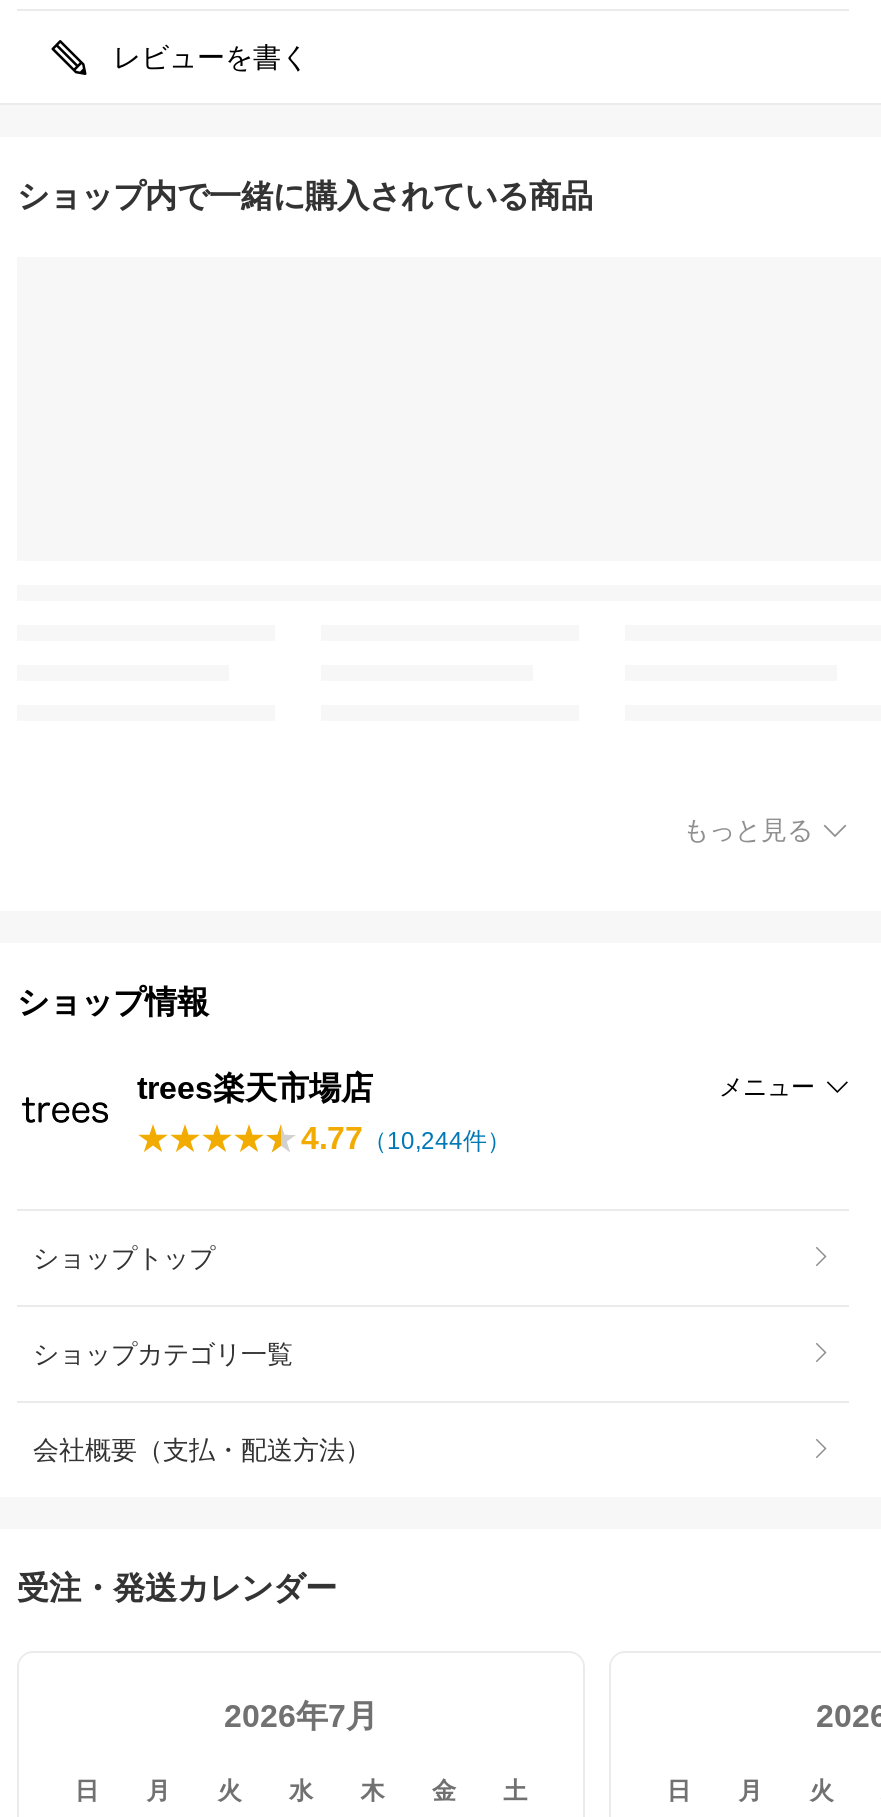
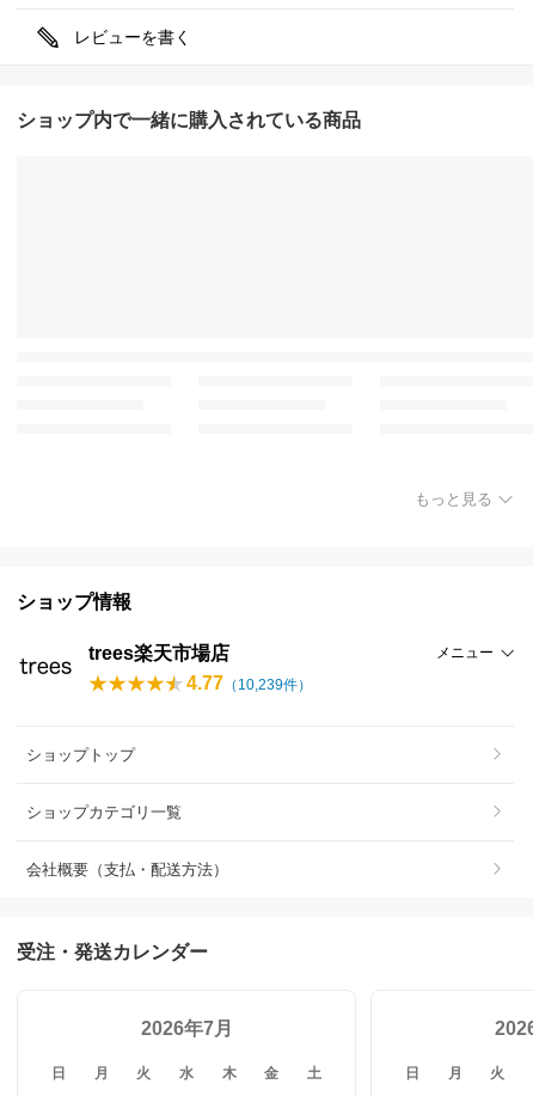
- 4.77（10,244件）
+ 4.77（10,239件）
